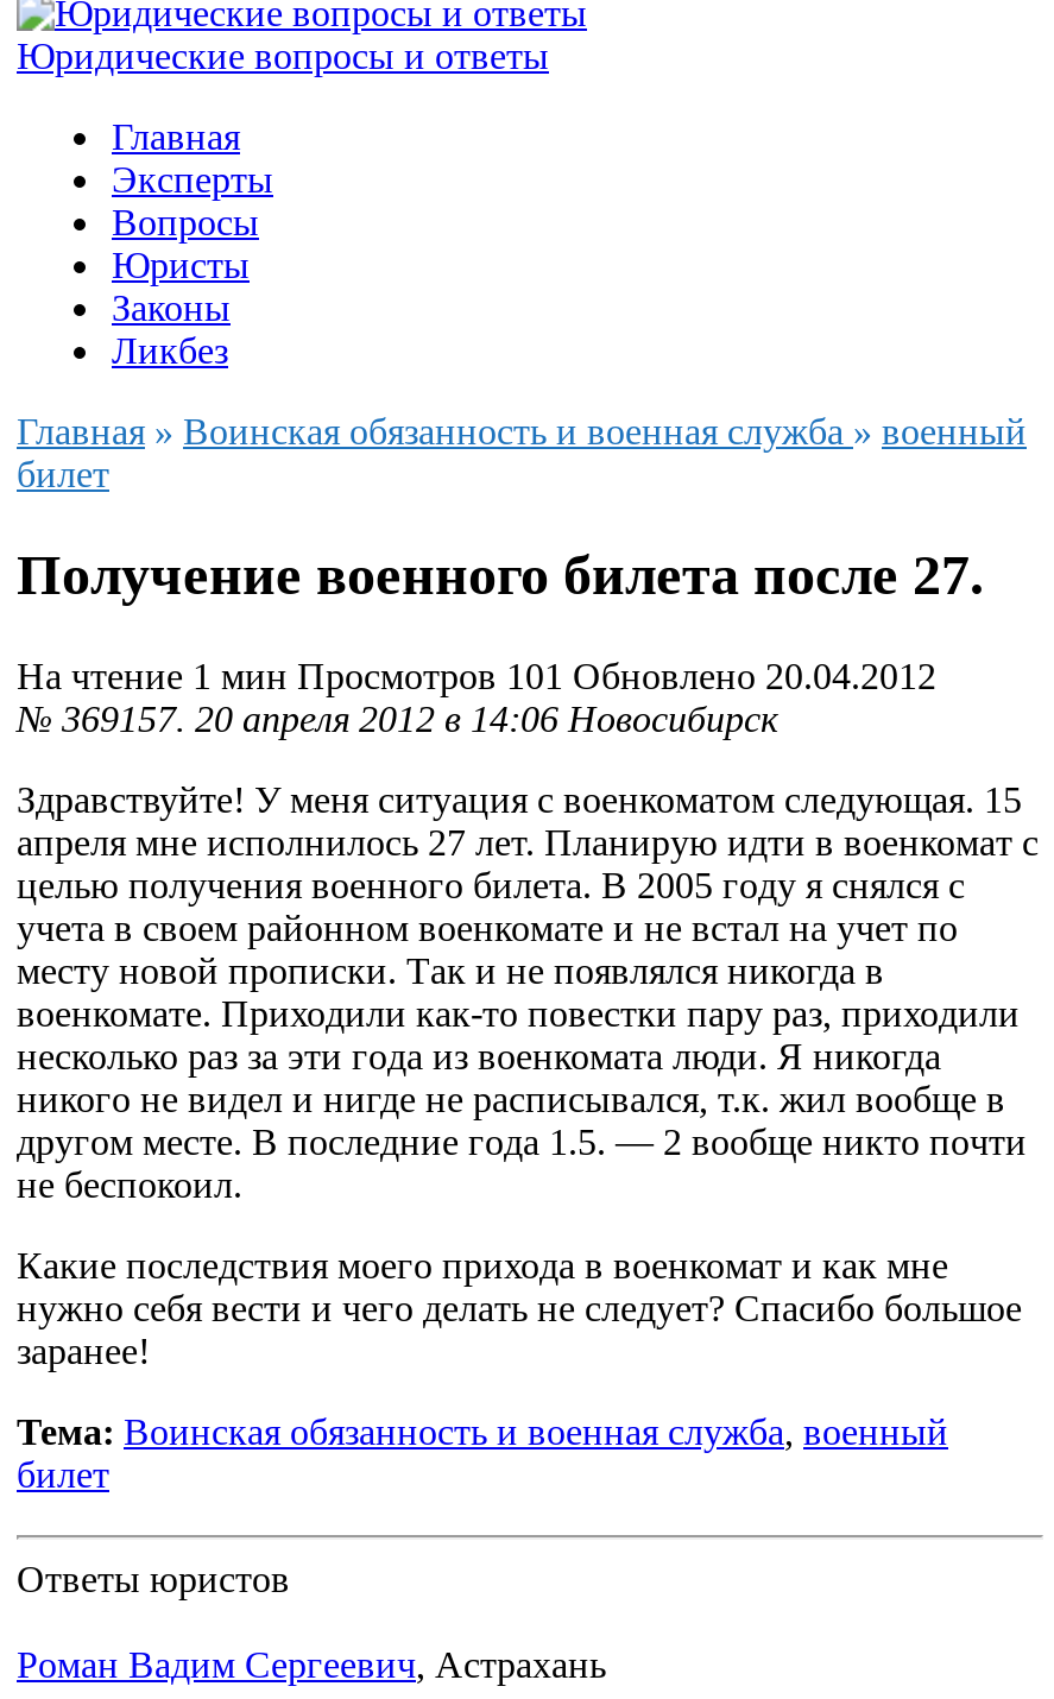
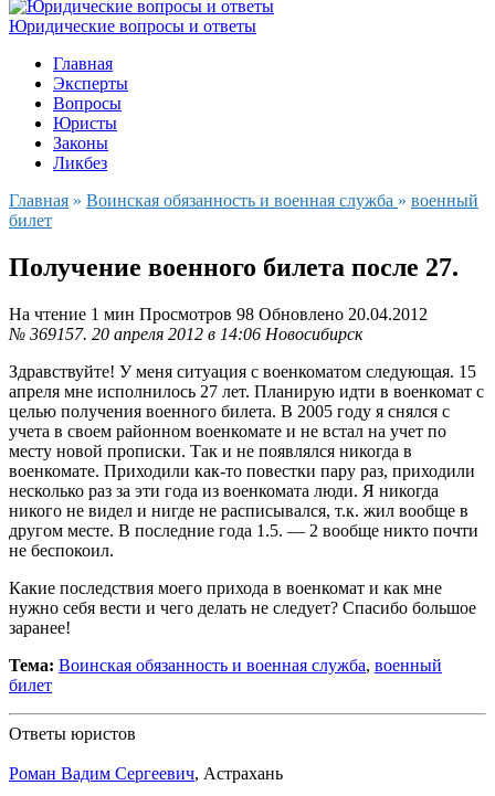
- На чтение 1 мин Просмотров 101 Обновлено 20.04.2012
+ На чтение 1 мин Просмотров 98 Обновлено 20.04.2012
